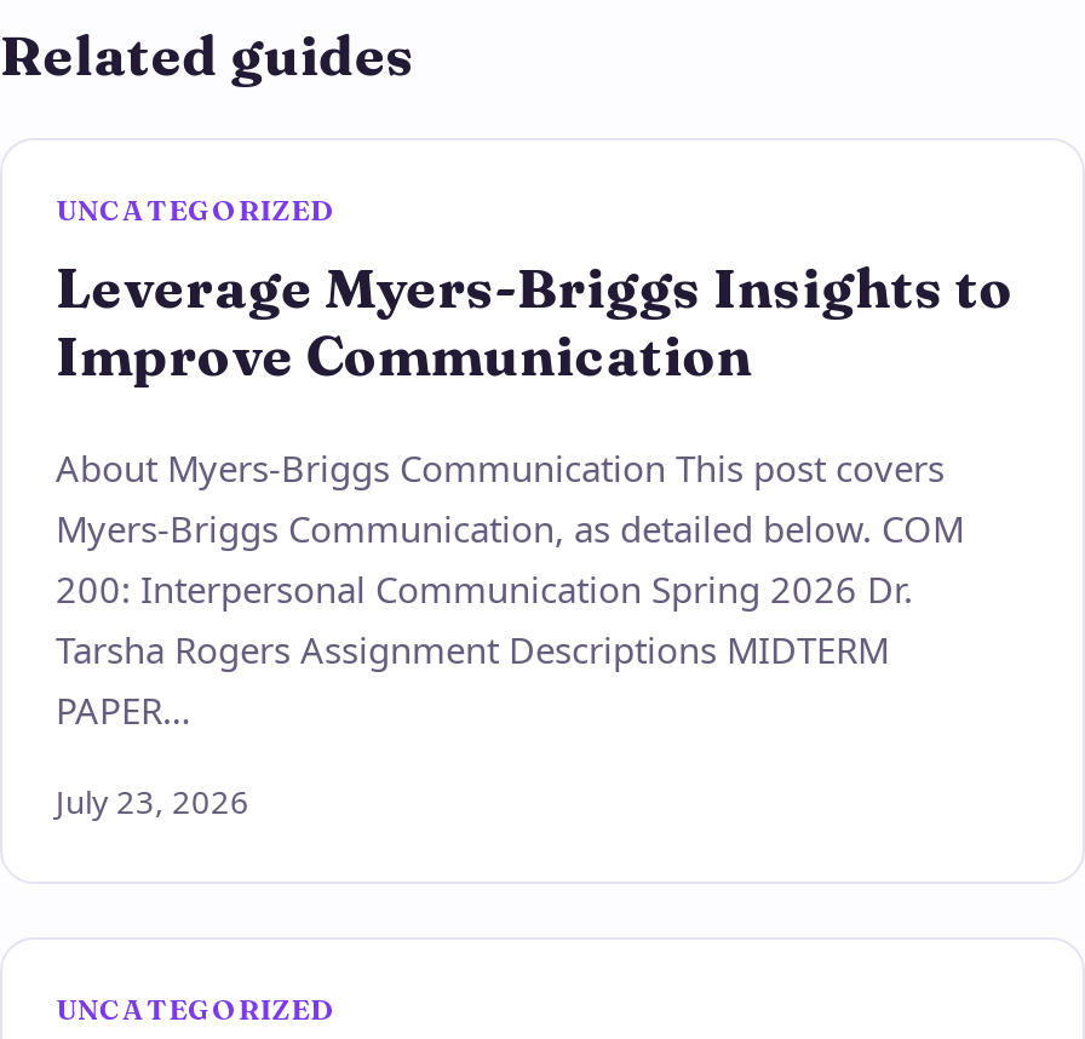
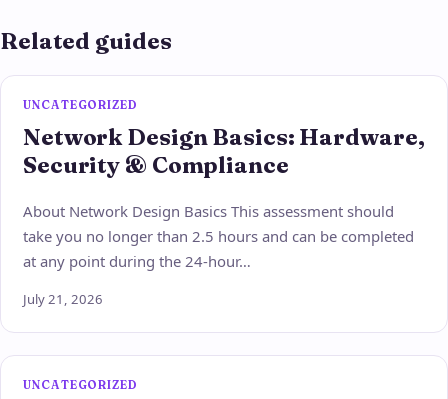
- Leverage Myers-Briggs Insights to
- Improve Communication
+ Network Design Basics: Hardware,
+ Security & Compliance

- About Myers-Briggs Communication This post covers
- Myers-Briggs Communication, as detailed below. COM
- 200: Interpersonal Communication Spring 2026 Dr.
- Tarsha Rogers Assignment Descriptions MIDTERM
- PAPER…
+ About Network Design Basics This assessment should
+ take you no longer than 2.5 hours and can be completed
+ at any point during the 24-hour…

- July 23, 2026
+ July 21, 2026
